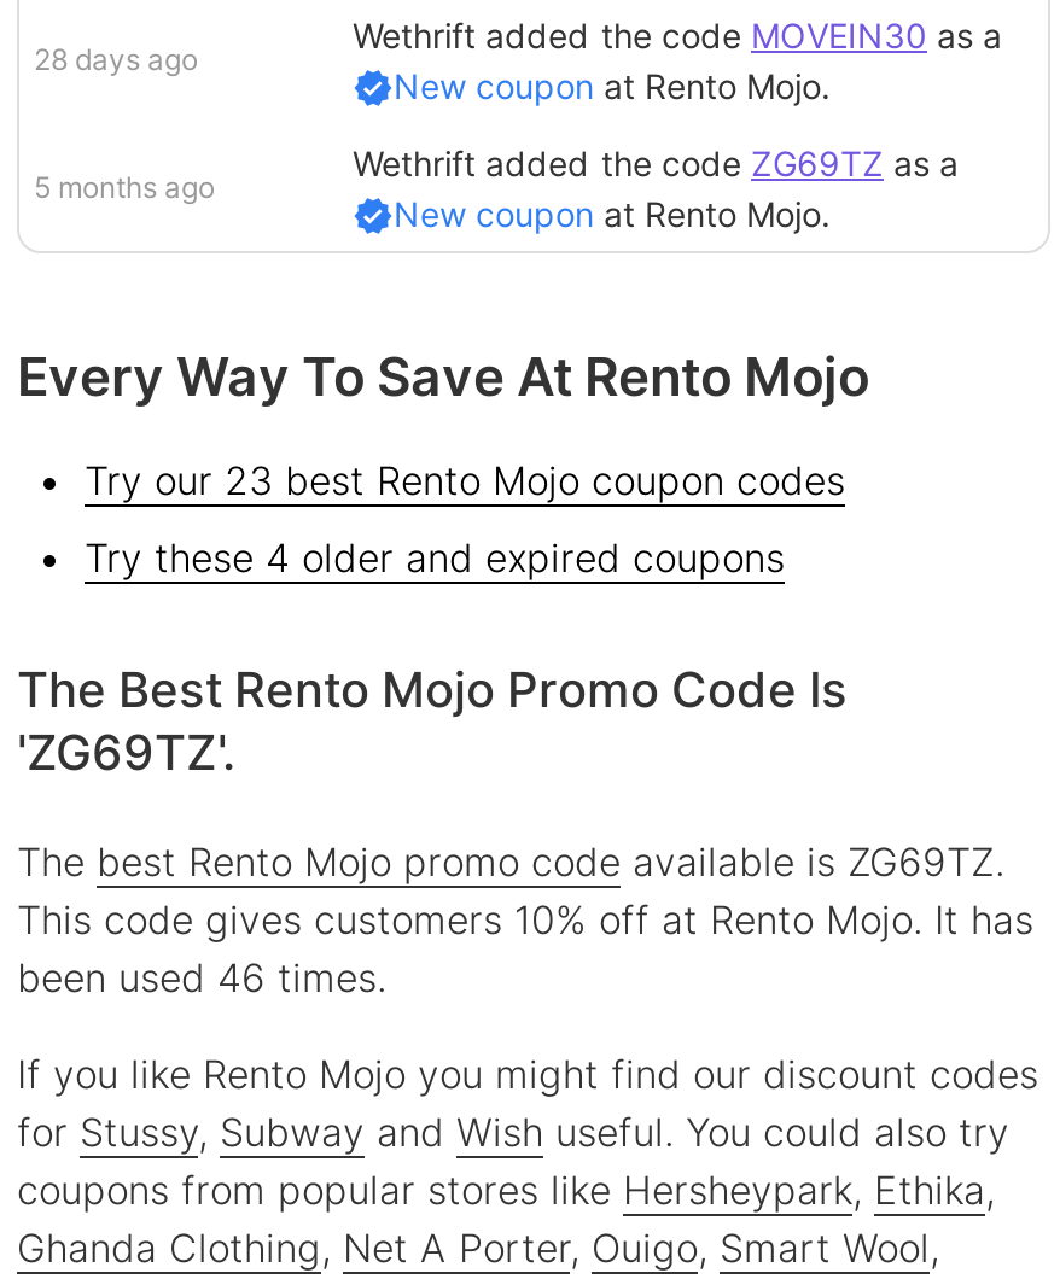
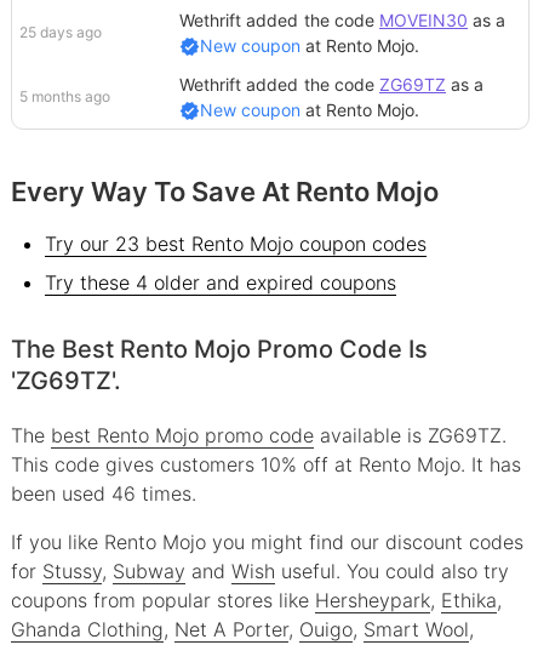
- 28 days ago
+ 25 days ago
